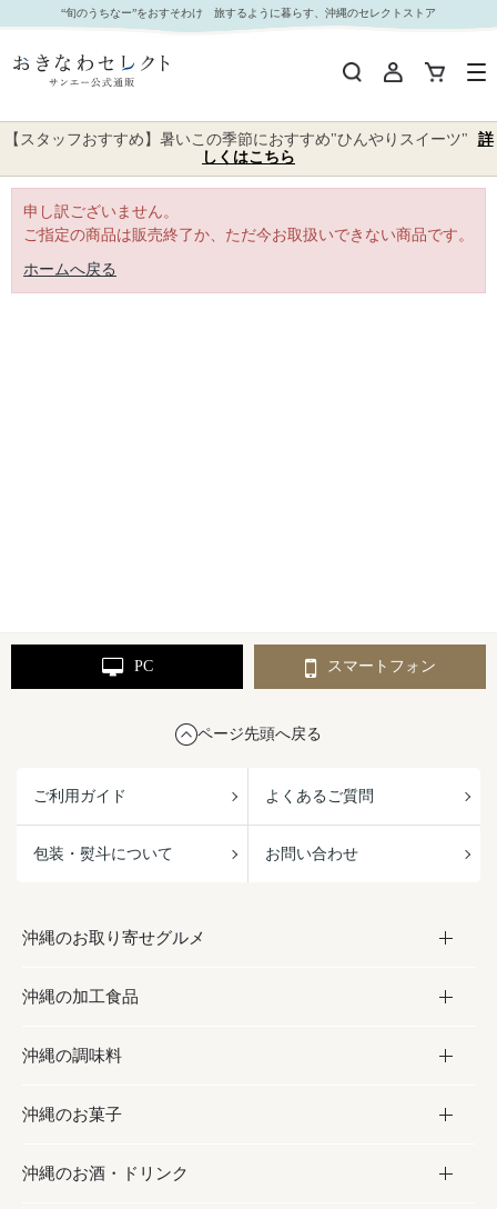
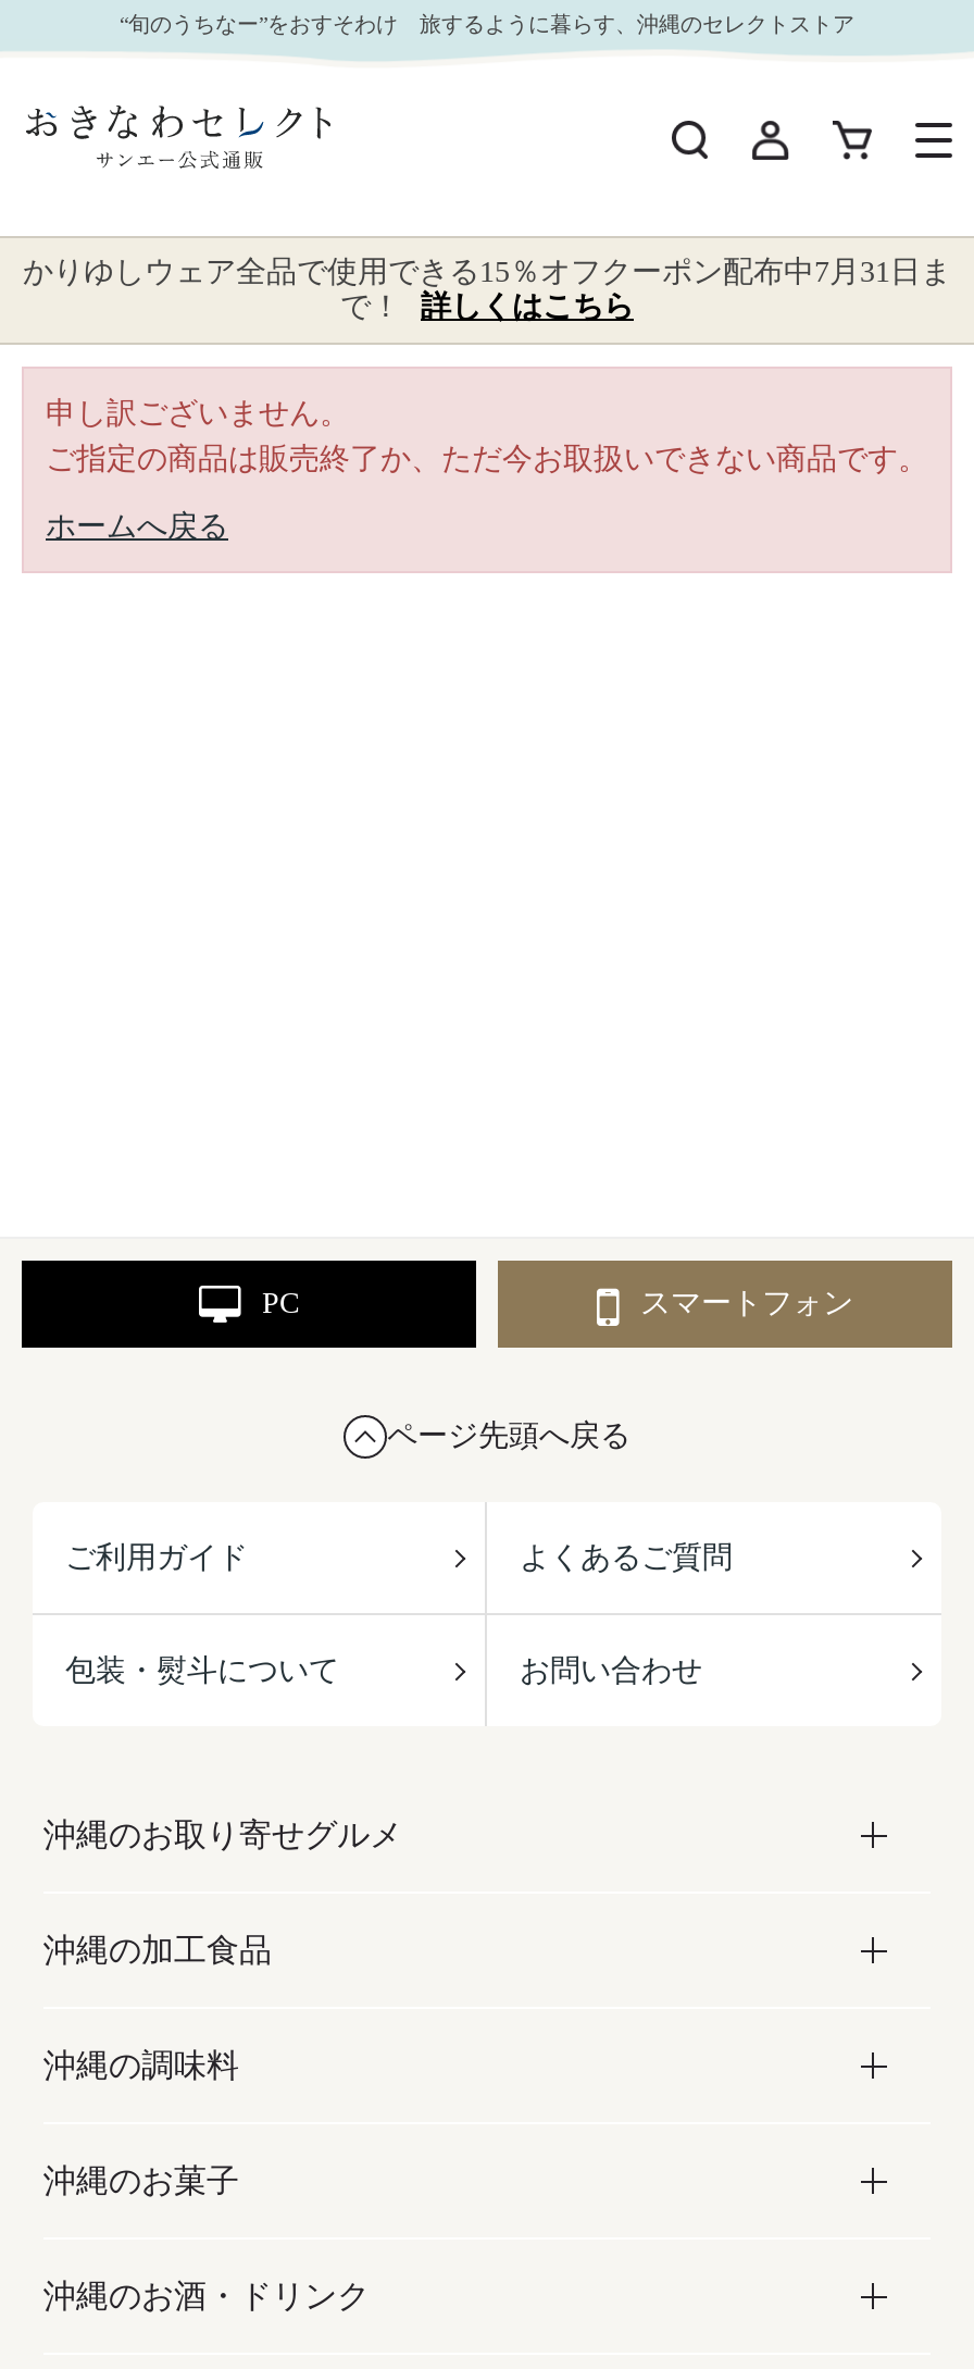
- 【スタッフおすすめ】暑いこの季節におすすめ"ひんやりスイーツ" 詳
- しくはこちら
+ かりゆしウェア全品で使用できる15％オフクーポン配布中7月31日ま
+ で！ 詳しくはこちら
